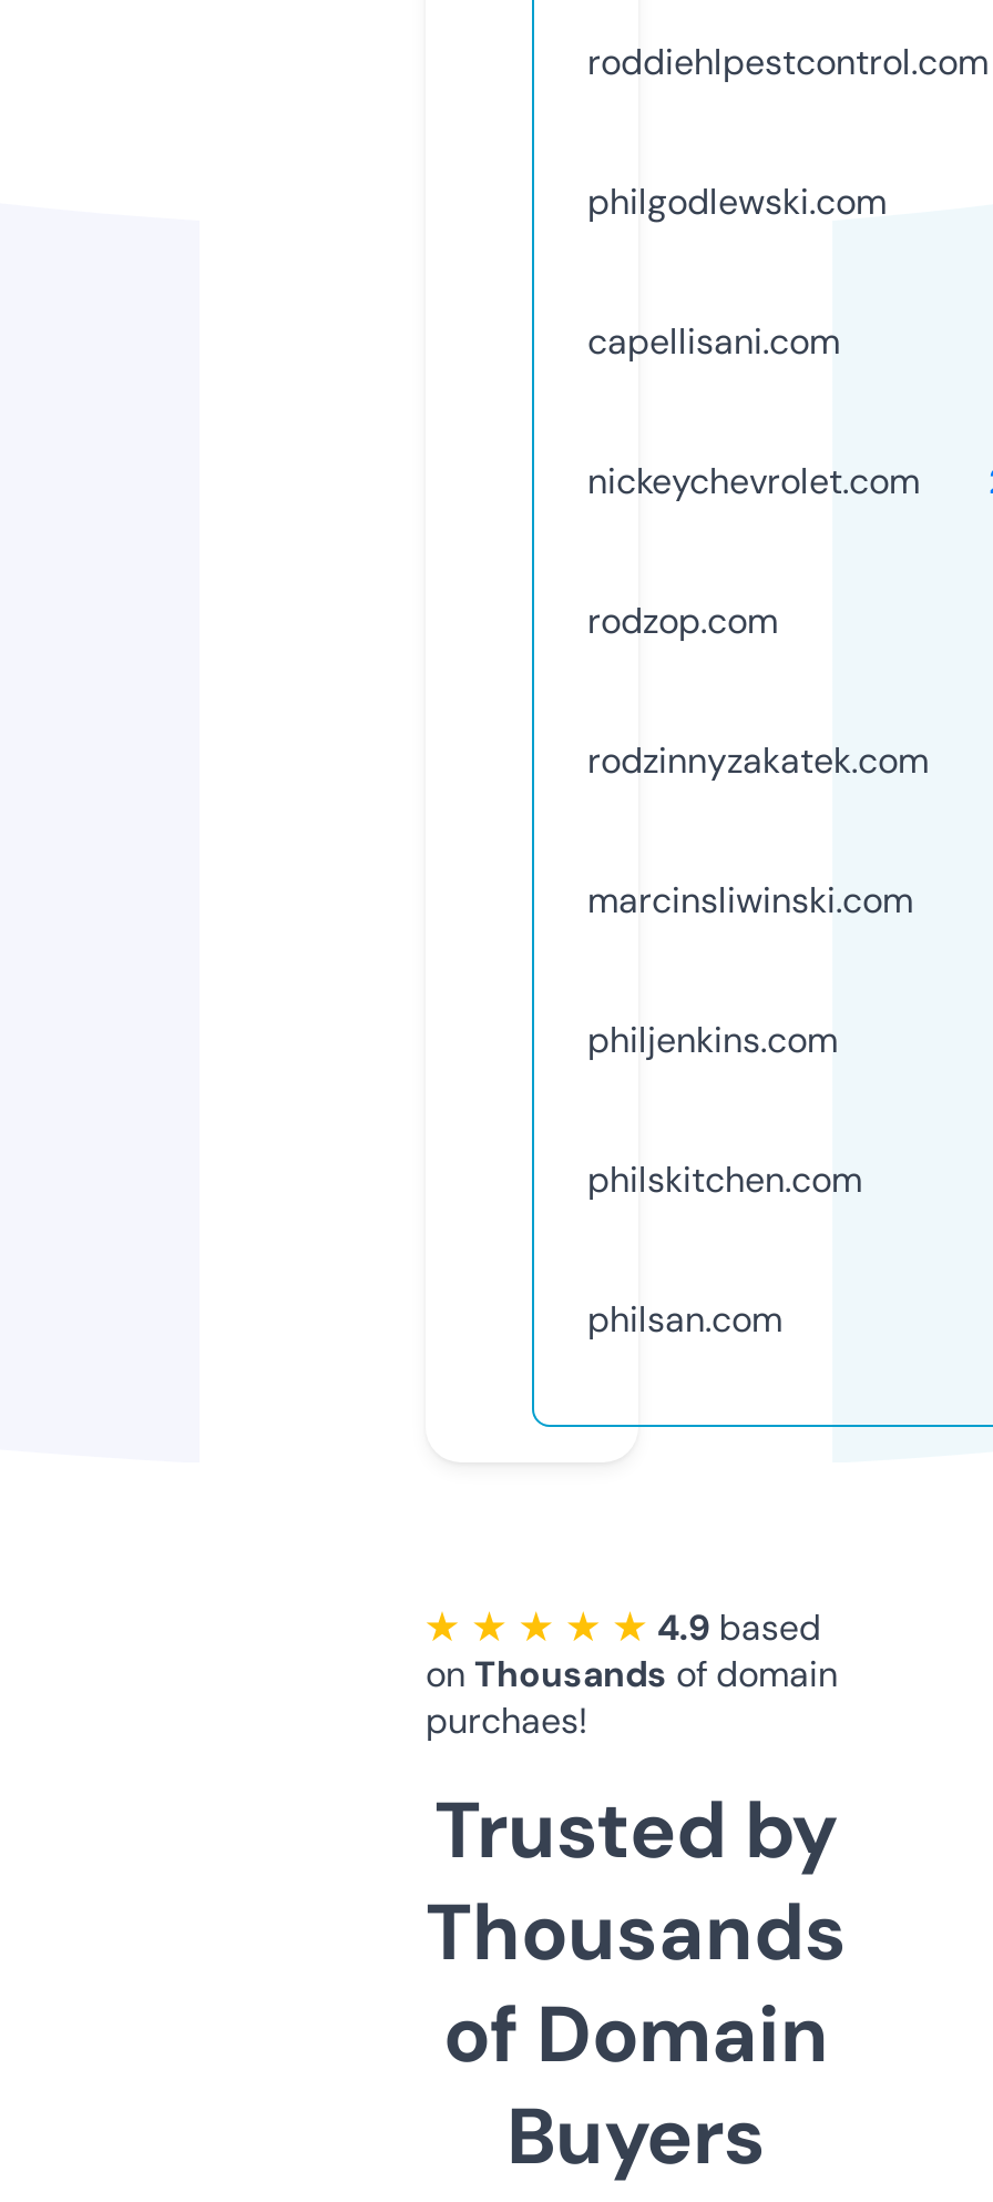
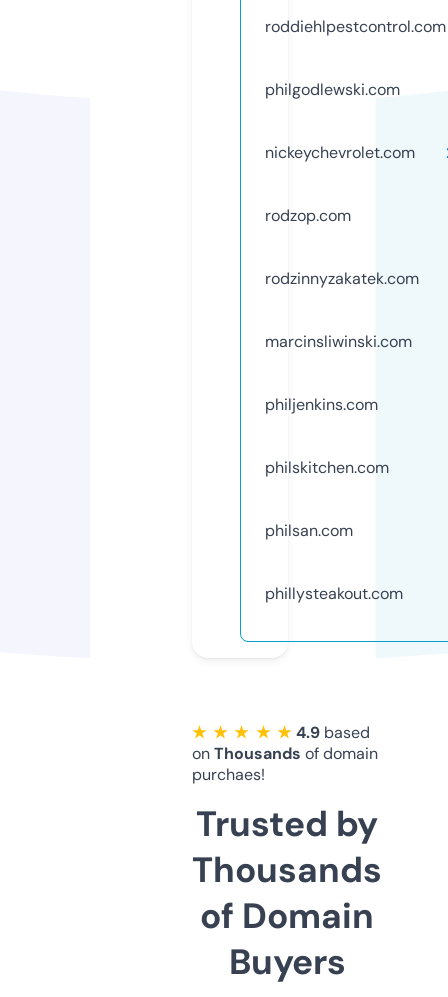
- capellisani.com

moved up: nickeychevrolet.com | rodzop.com | rodzinnyzakatek.com | marcinsliwinski.com | philjenkins.com | philskitchen.com | philsan.com

+ phillysteakout.com
